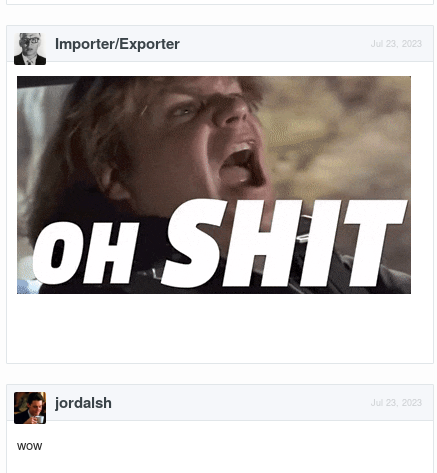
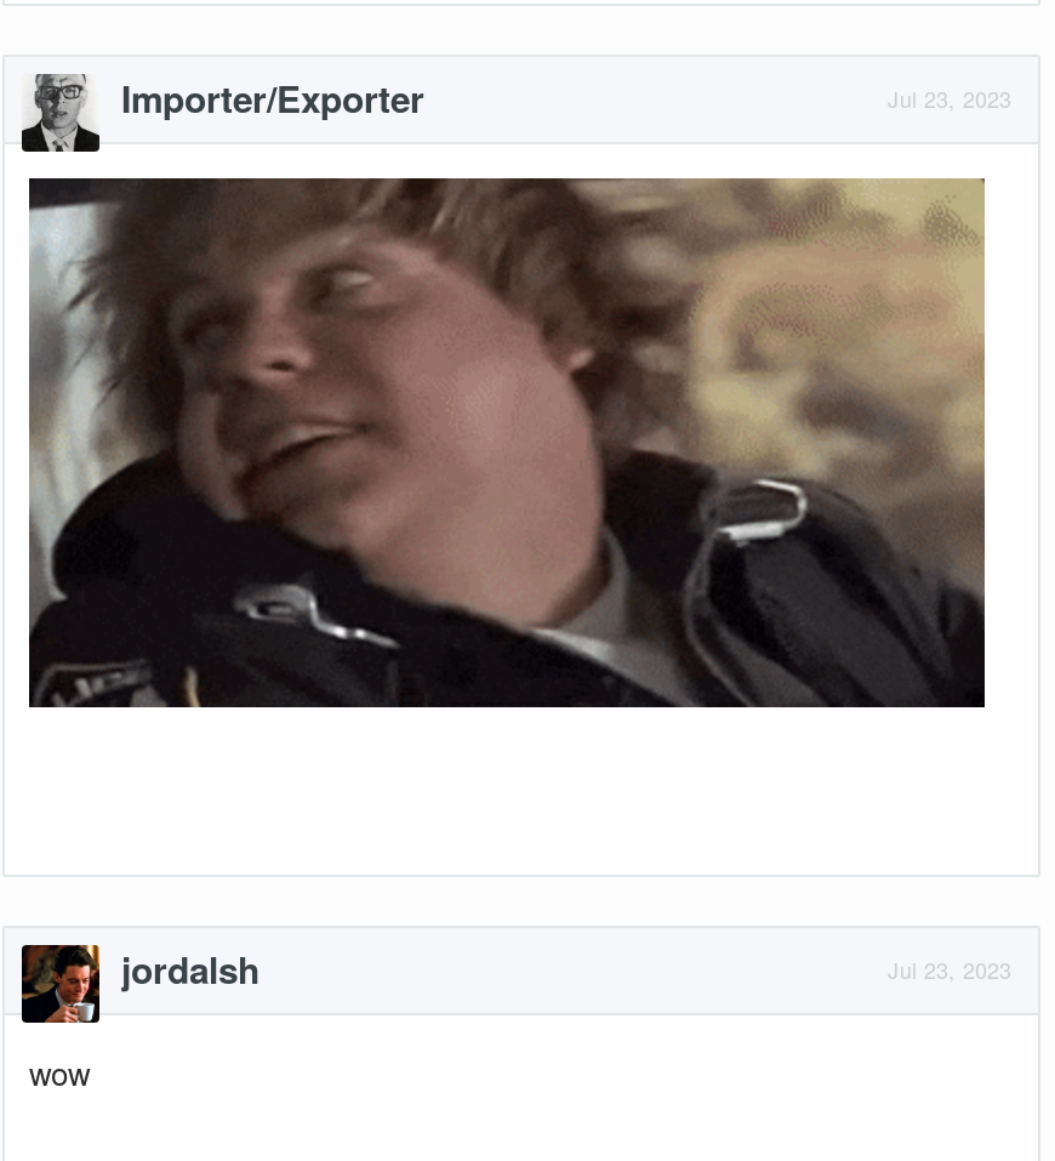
- [image]
+ [image]
